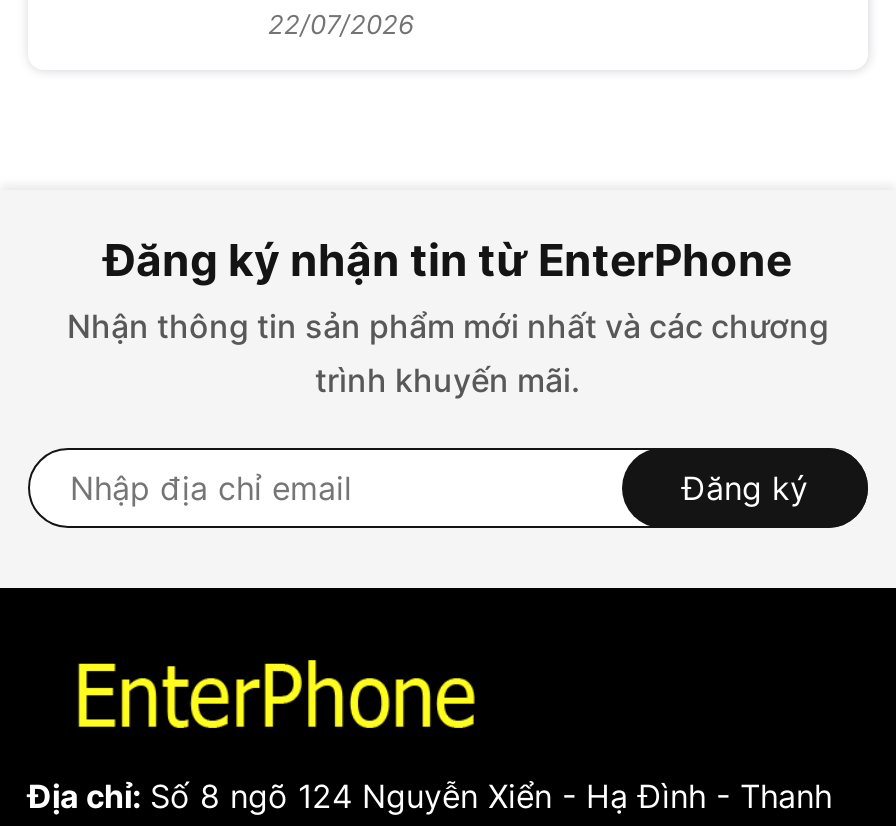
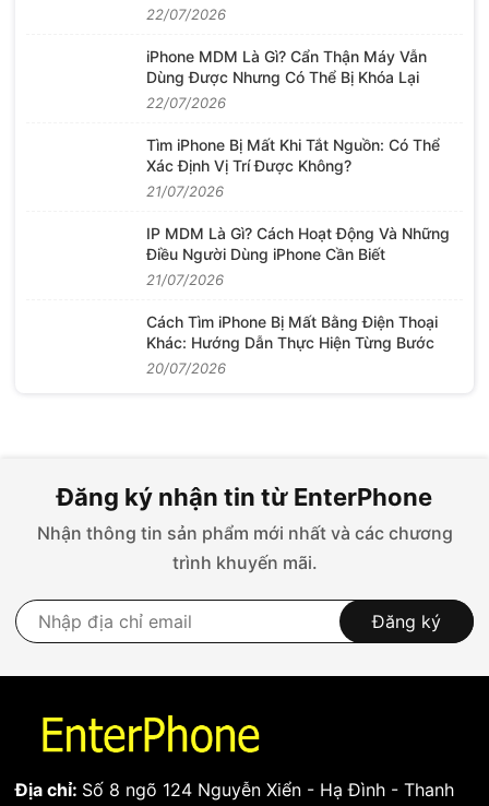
+ iPhone MDM Là Gì? Cẩn Thận Máy Vẫn
+ Dùng Được Nhưng Có Thể Bị Khóa Lại
+ 22/07/2026
+ Tìm iPhone Bị Mất Khi Tắt Nguồn: Có Thể
+ Xác Định Vị Trí Được Không?
+ 21/07/2026
+ IP MDM Là Gì? Cách Hoạt Động Và Những
+ Điều Người Dùng iPhone Cần Biết
+ 21/07/2026
+ Cách Tìm iPhone Bị Mất Bằng Điện Thoại
+ Khác: Hướng Dẫn Thực Hiện Từng Bước
+ 20/07/2026
